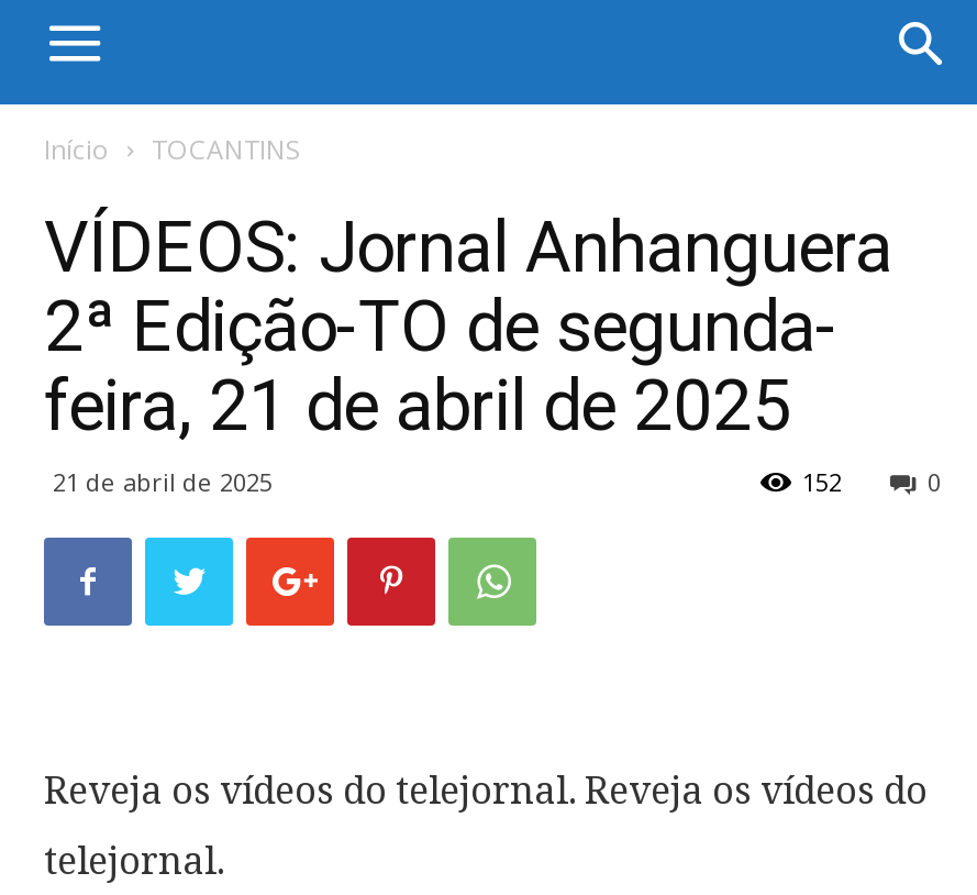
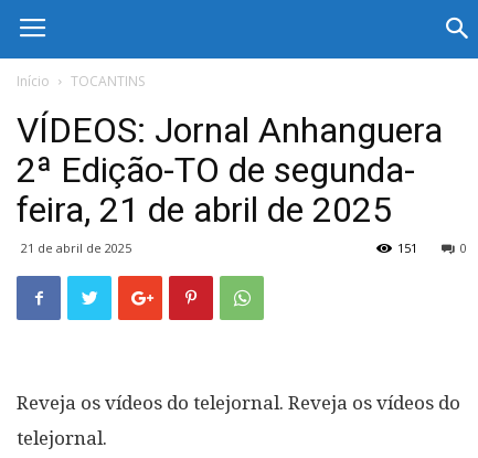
- 152
+ 151
